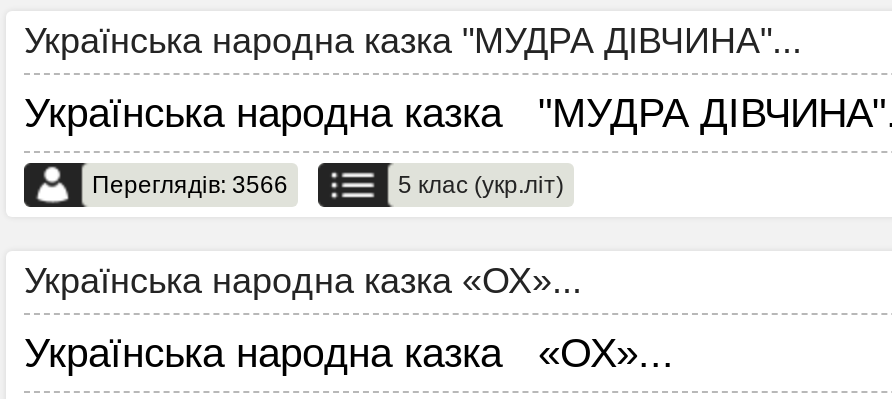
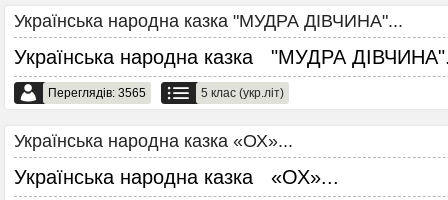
- Переглядів: 3566
+ Переглядів: 3565
